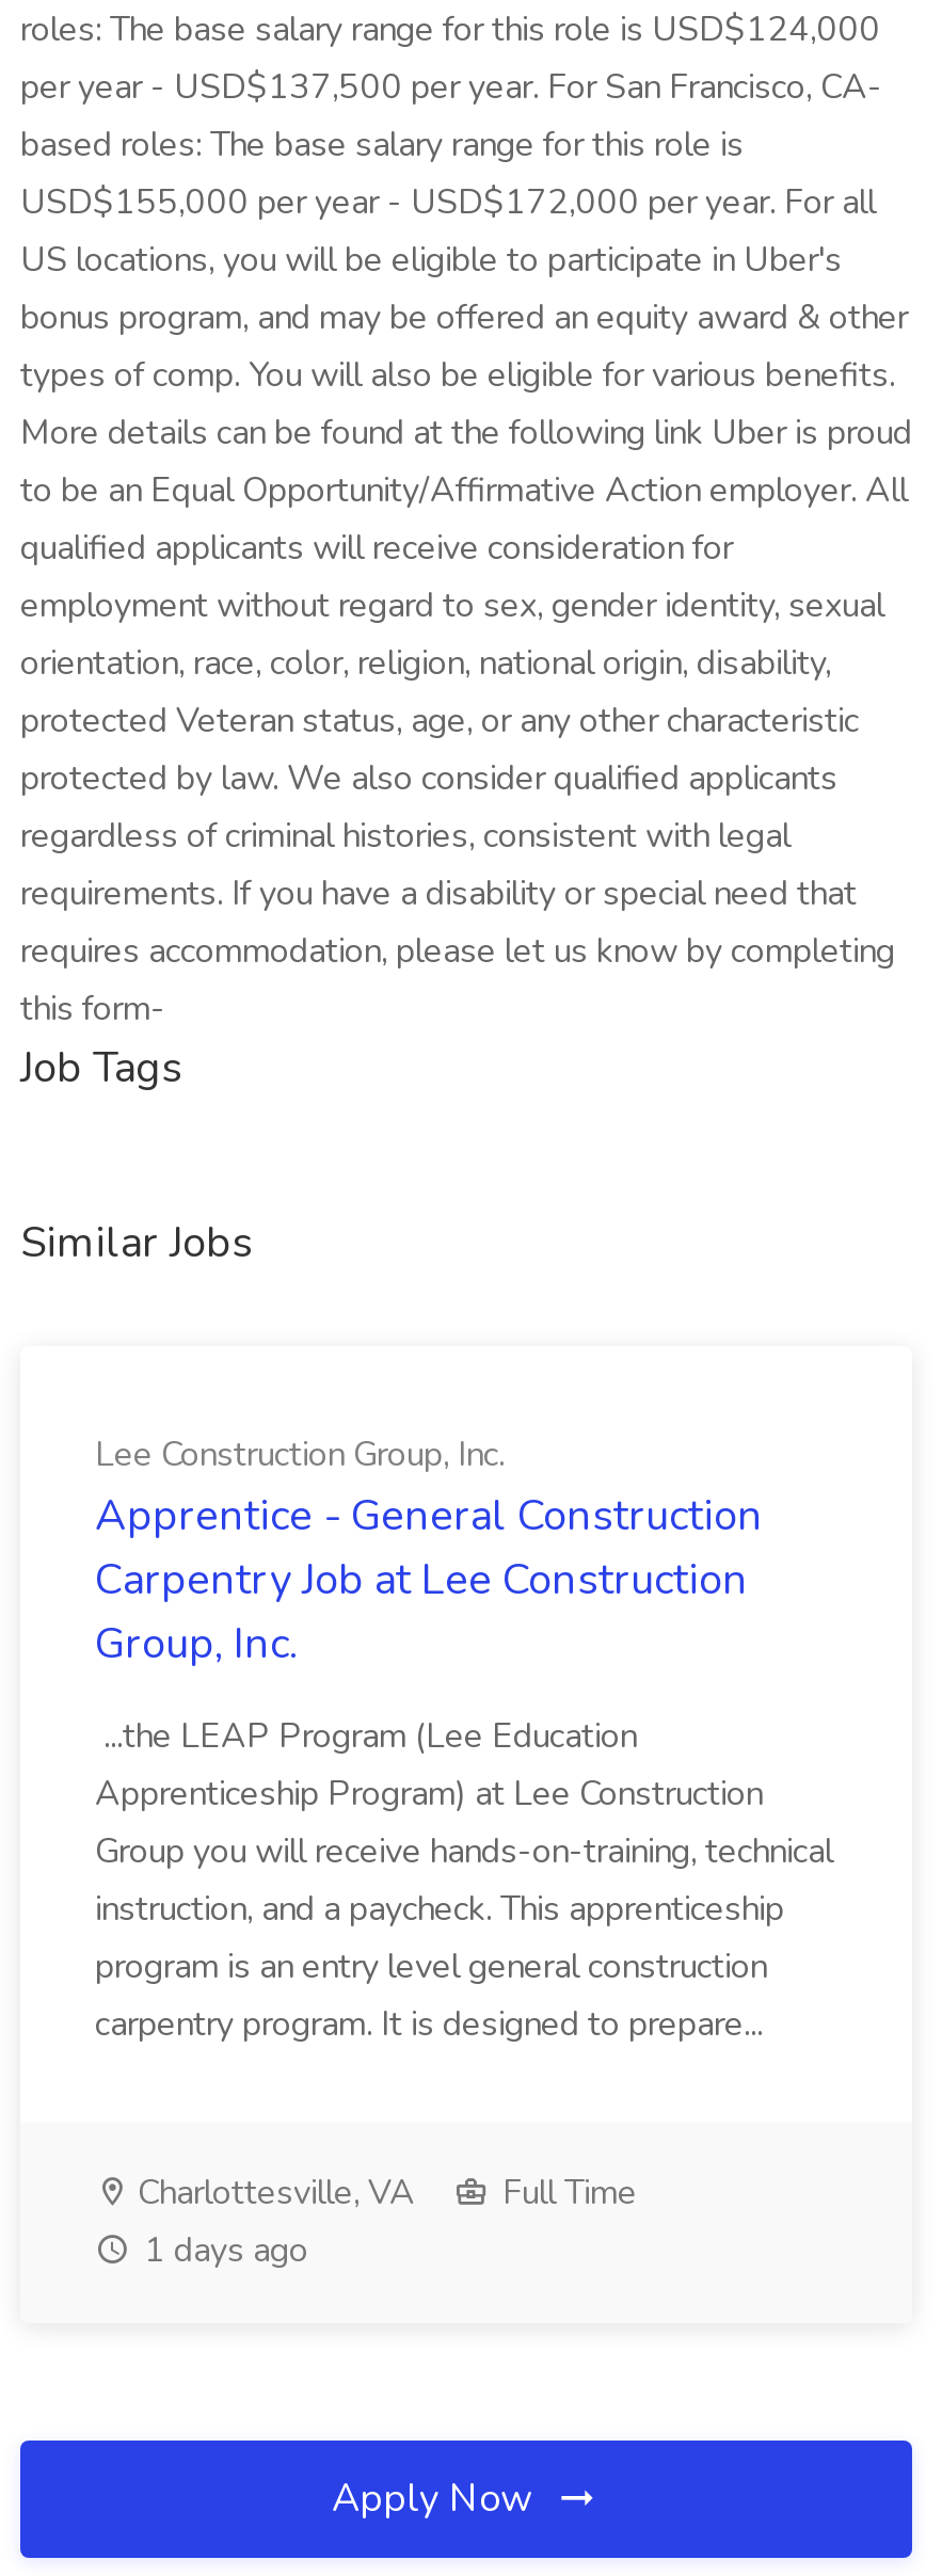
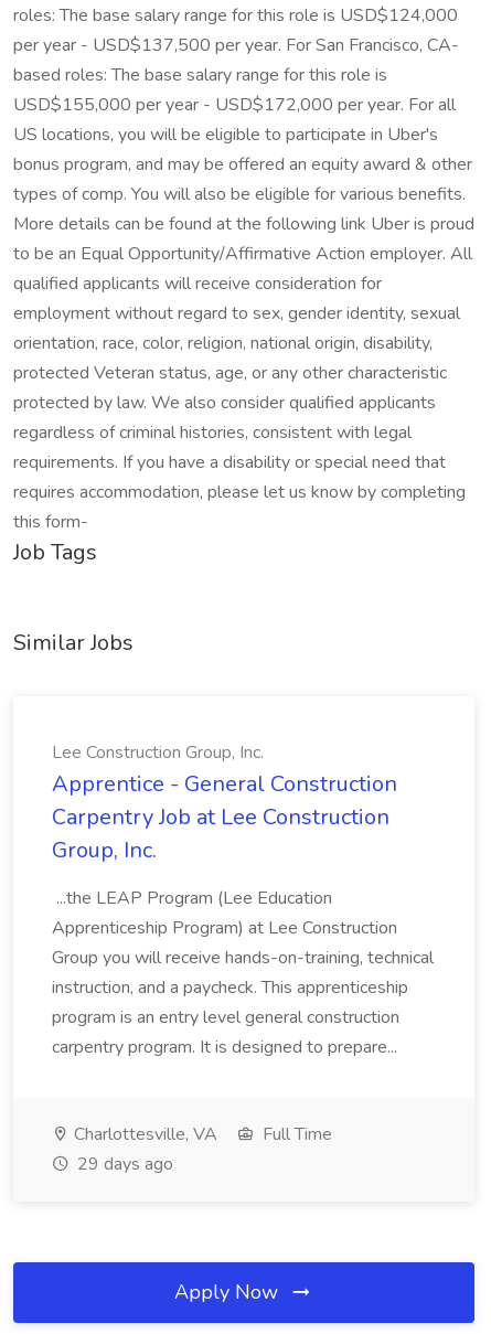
- 1 days ago
+ 29 days ago
